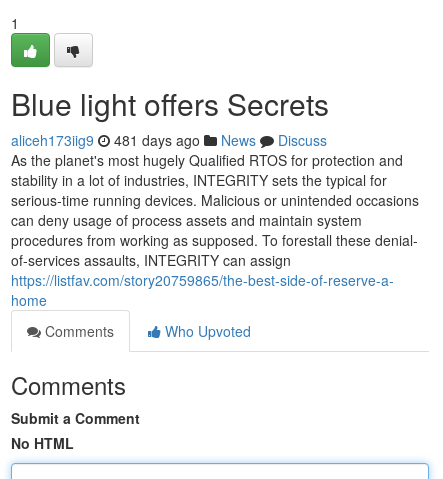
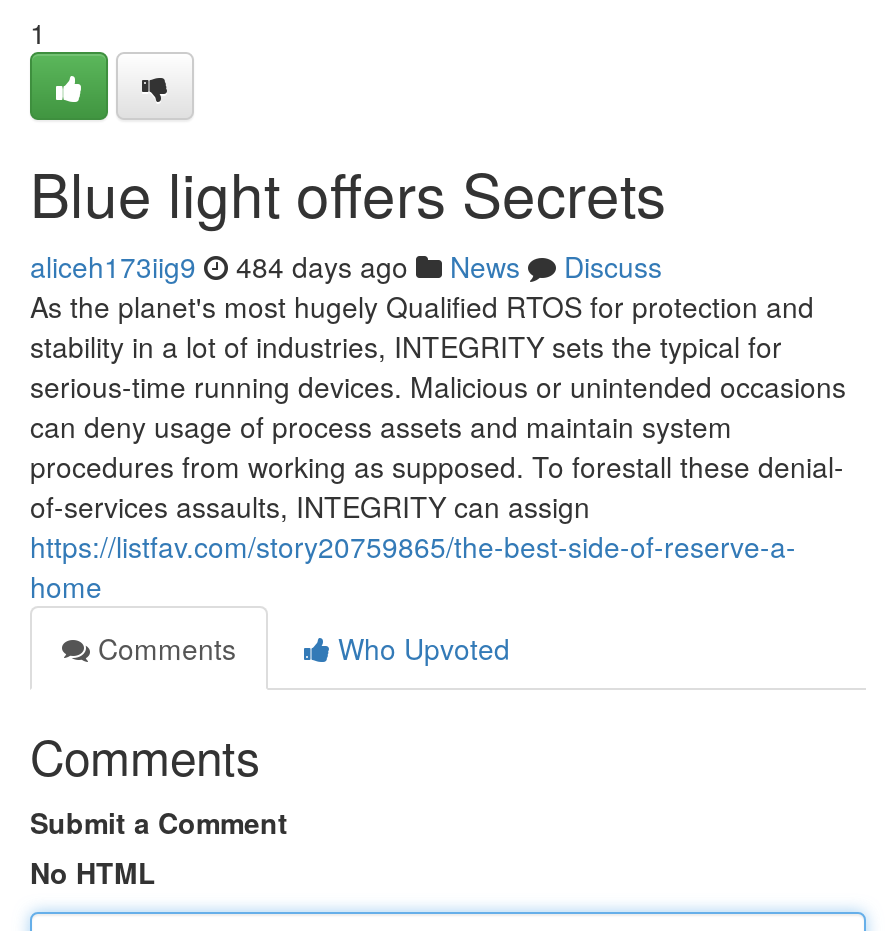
- aliceh173iig9 481 days ago News Discuss
+ aliceh173iig9 484 days ago News Discuss
